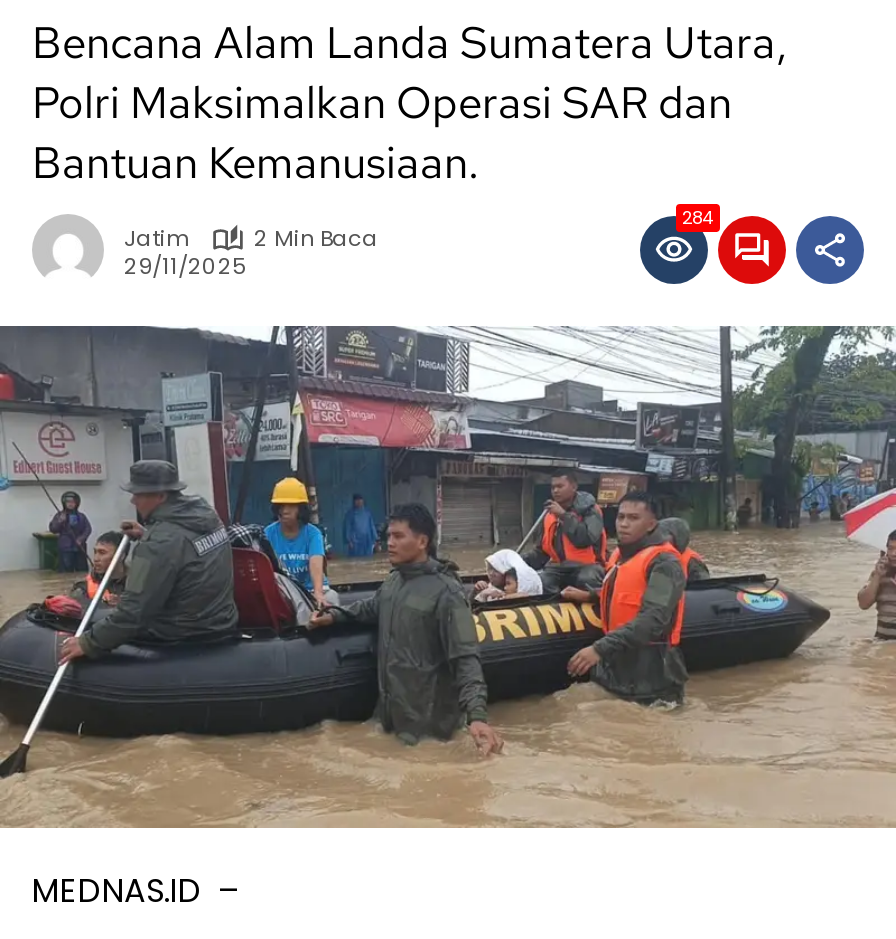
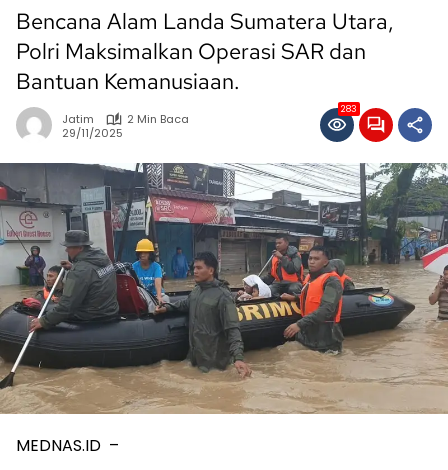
- 284
+ 283
